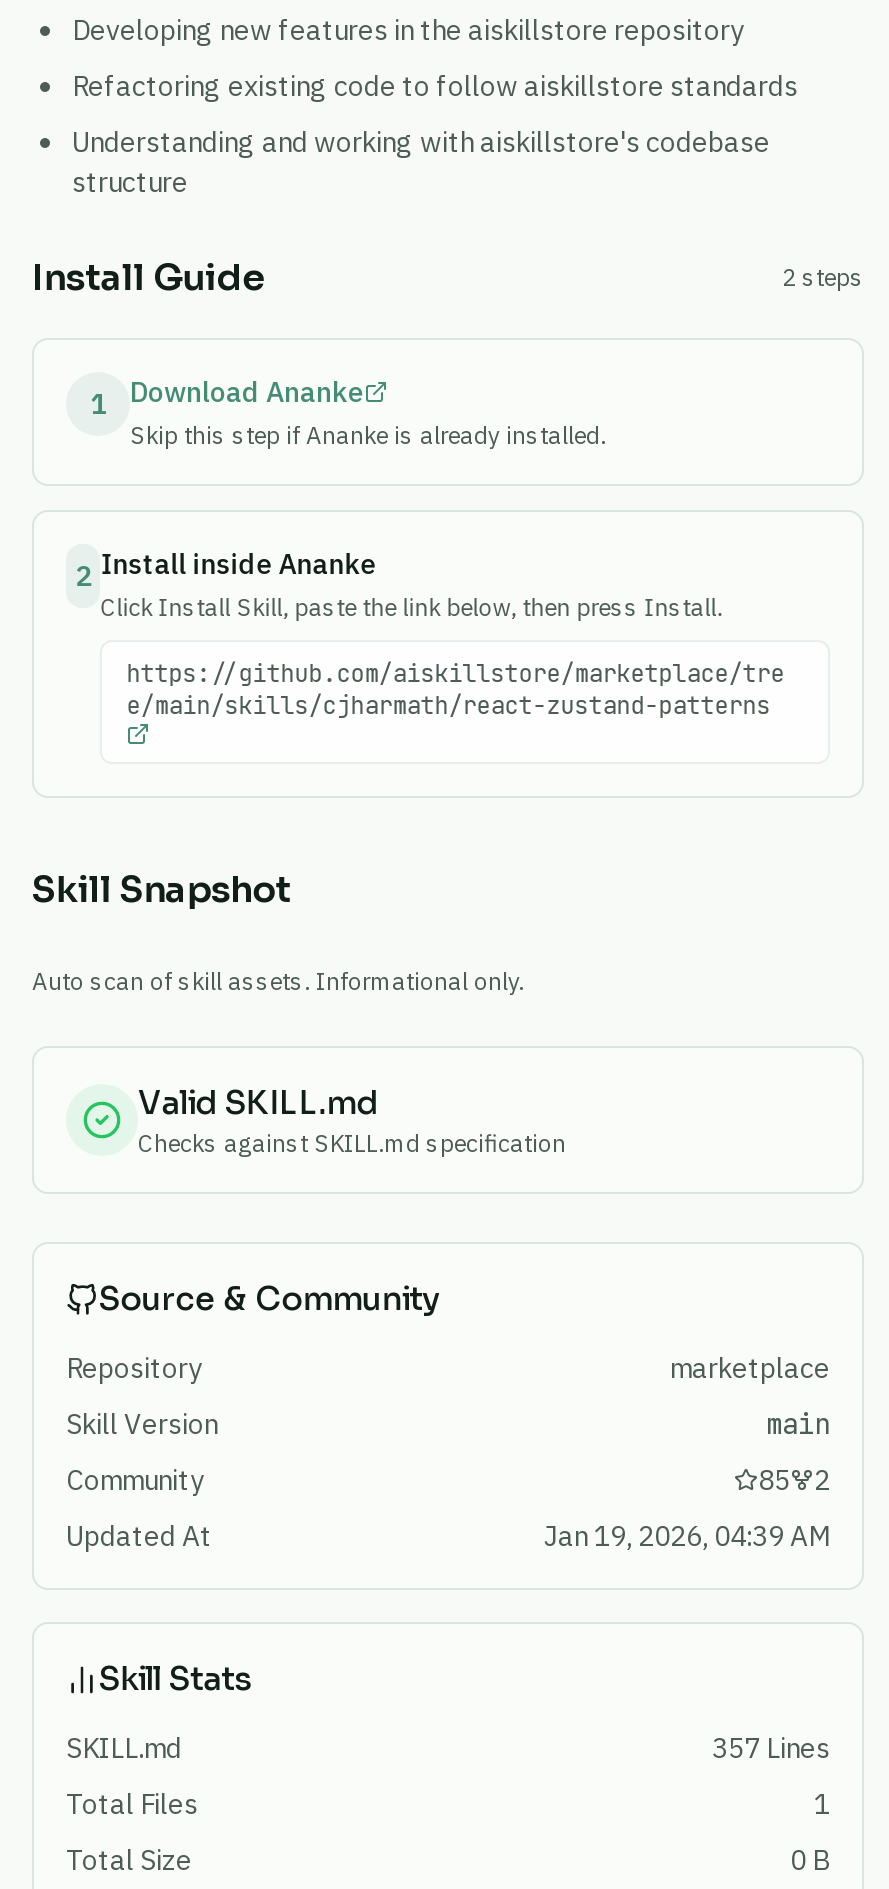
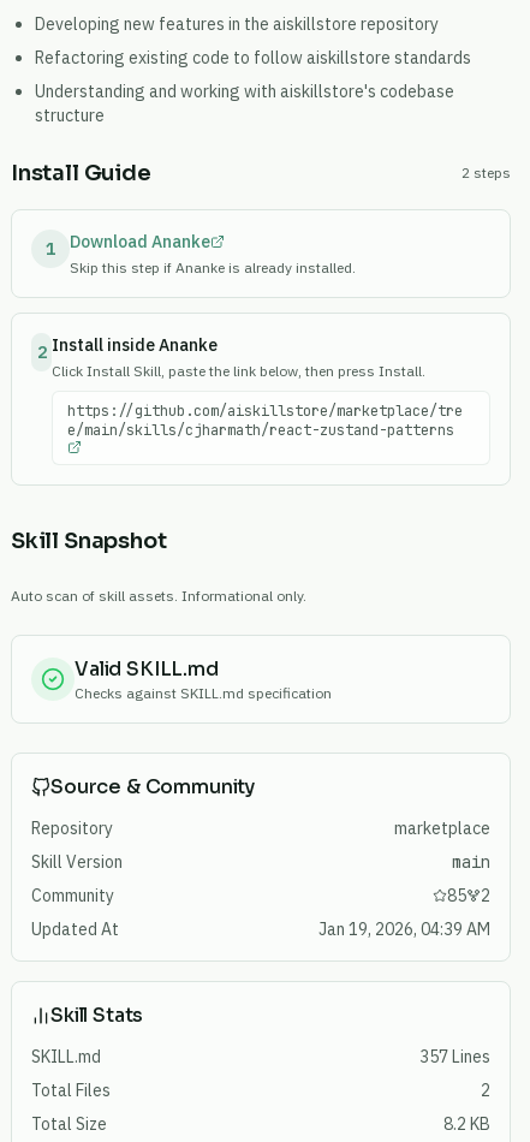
- 1
+ 2

- 0 B
+ 8.2 KB
